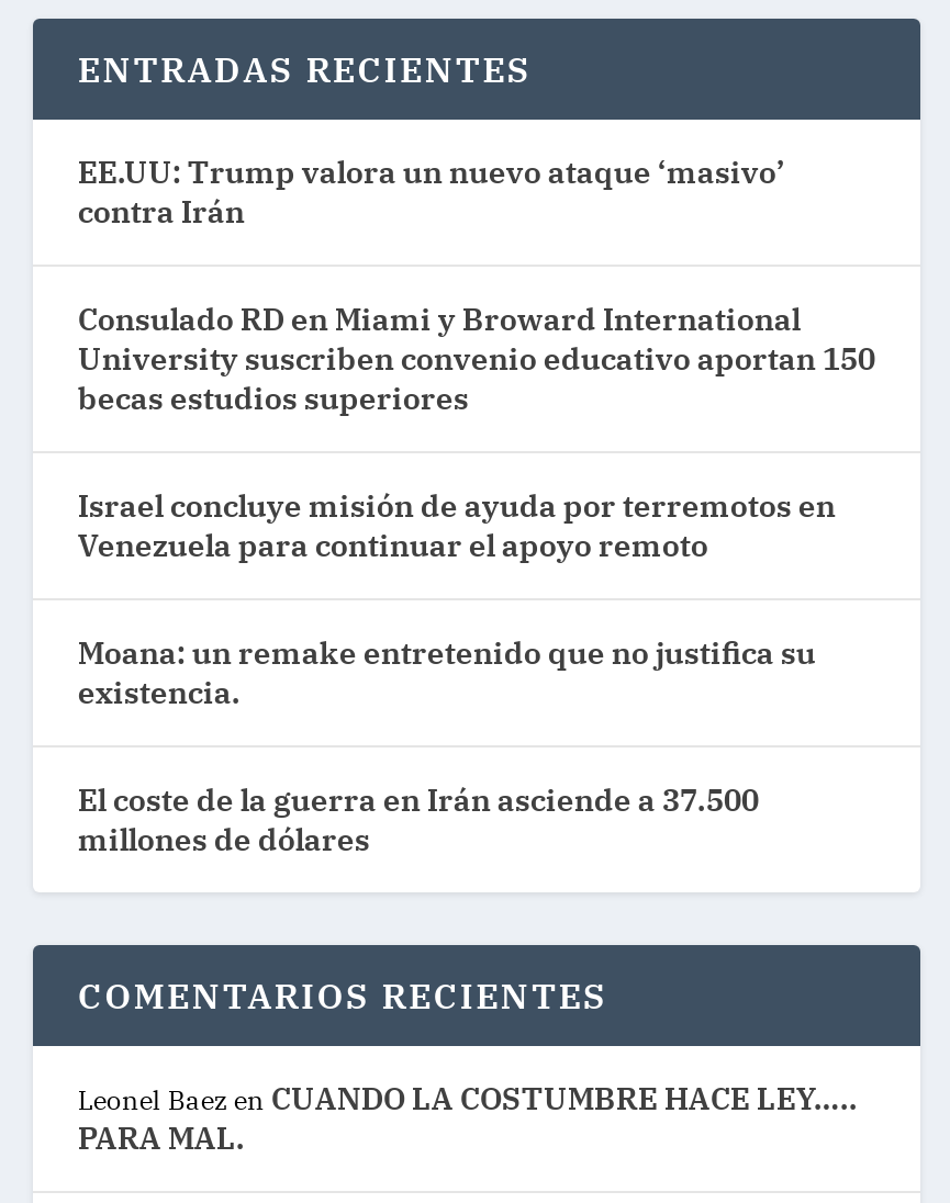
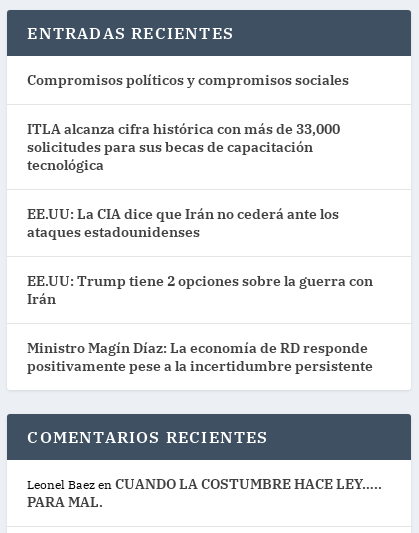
- EE.UU: Trump valora un nuevo ataque ‘masivo’
- contra Irán
+ Compromisos políticos y compromisos sociales

- Consulado RD en Miami y Broward International
- University suscriben convenio educativo aportan 150
- becas estudios superiores
+ ITLA alcanza cifra histórica con más de 33,000
+ solicitudes para sus becas de capacitación
+ tecnológica

- Israel concluye misión de ayuda por terremotos en
- Venezuela para continuar el apoyo remoto
+ EE.UU: La CIA dice que Irán no cederá ante los
+ ataques estadounidenses

- Moana: un remake entretenido que no justifica su
- existencia.
+ EE.UU: Trump tiene 2 opciones sobre la guerra con
+ Irán

- El coste de la guerra en Irán asciende a 37.500
- millones de dólares
+ Ministro Magín Díaz: La economía de RD responde
+ positivamente pese a la incertidumbre persistente
